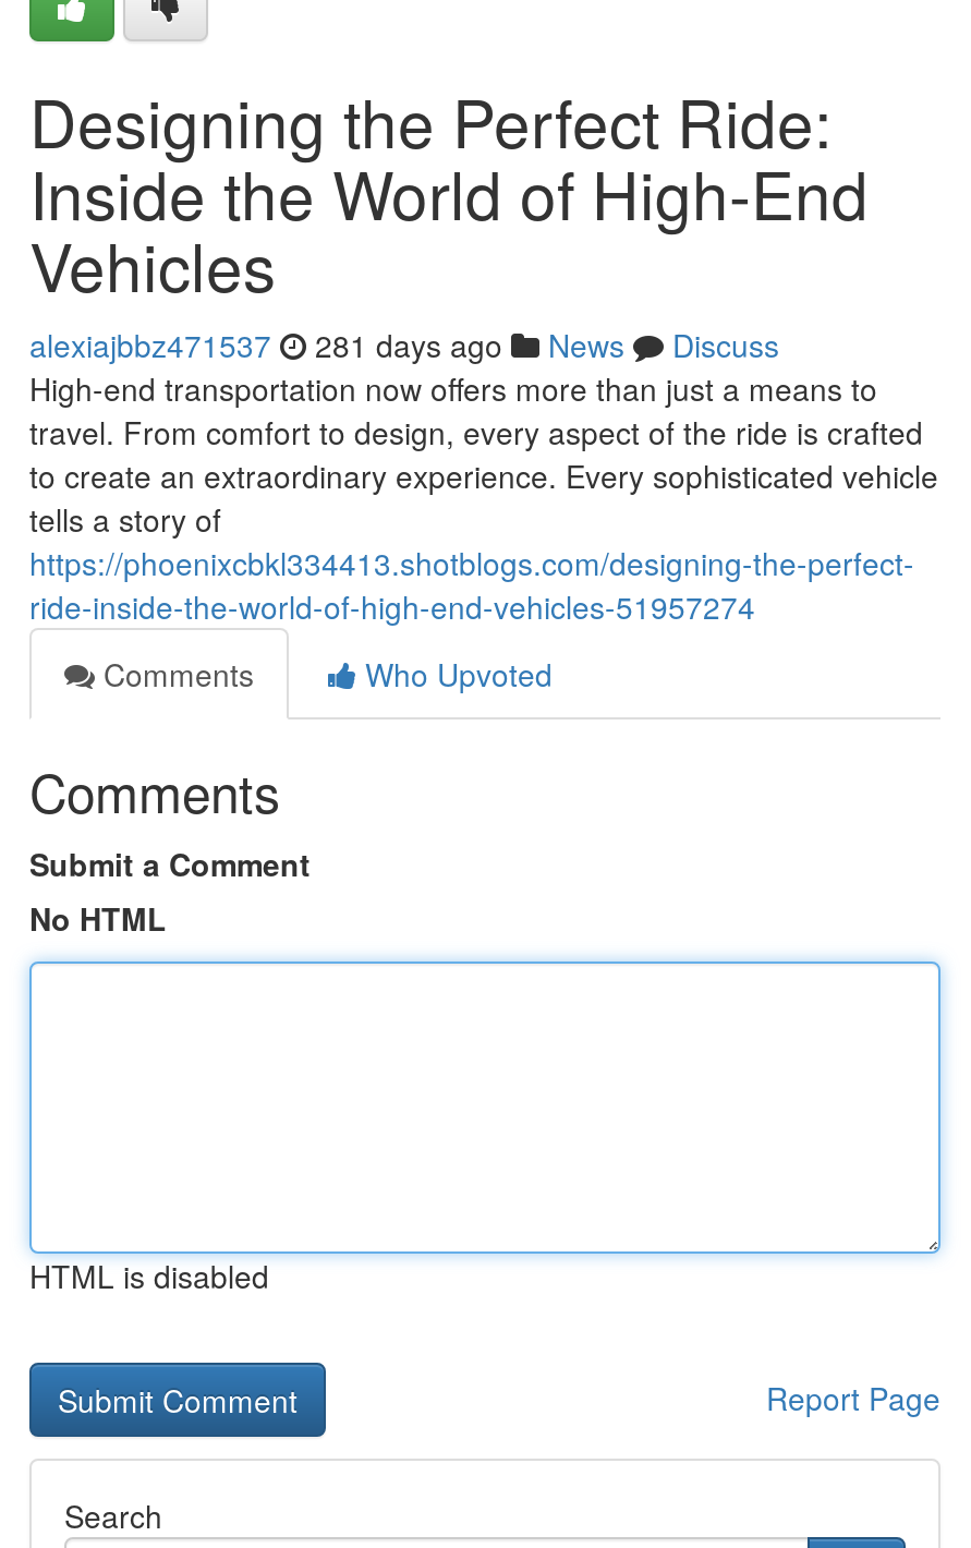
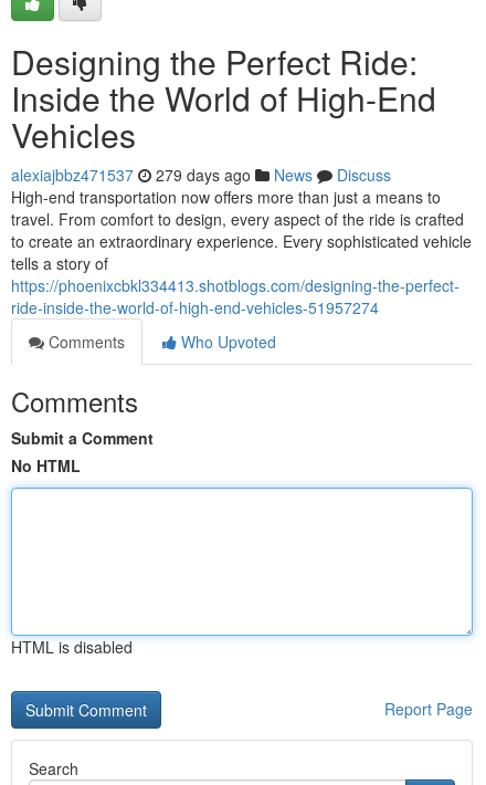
- alexiajbbz471537 281 days ago News Discuss
+ alexiajbbz471537 279 days ago News Discuss
